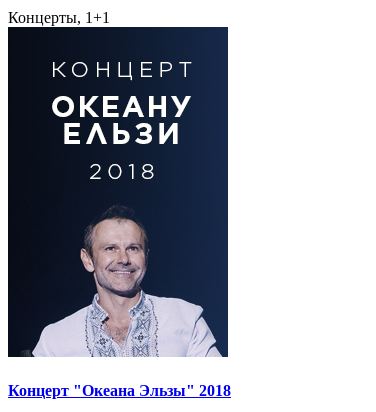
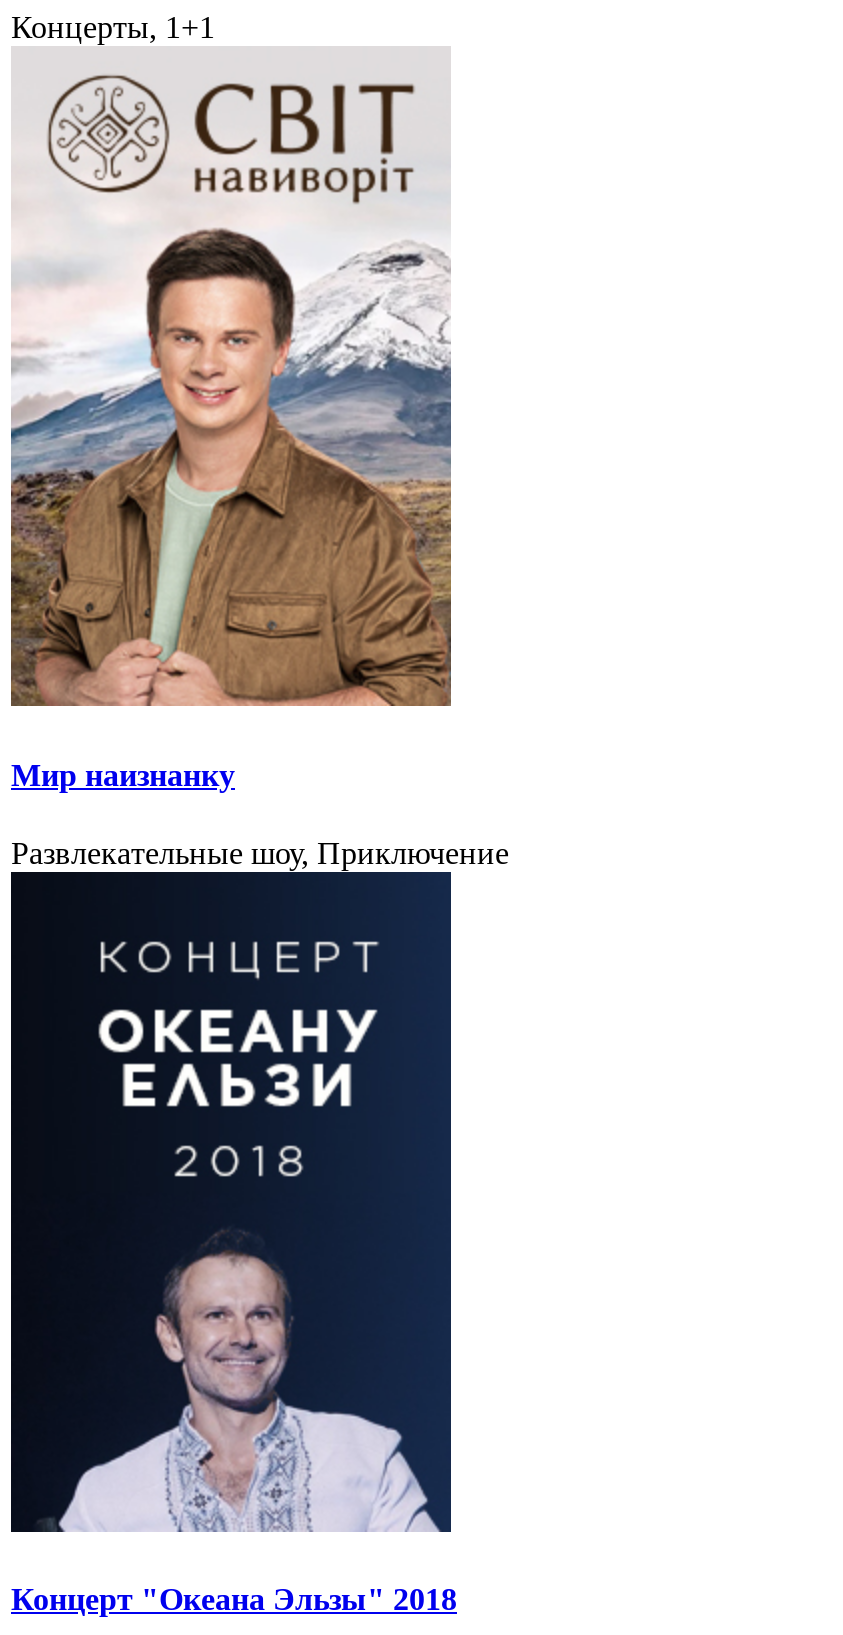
+ [image]
+ Мир наизнанку
+ Развлекательные шоу, Приключение
